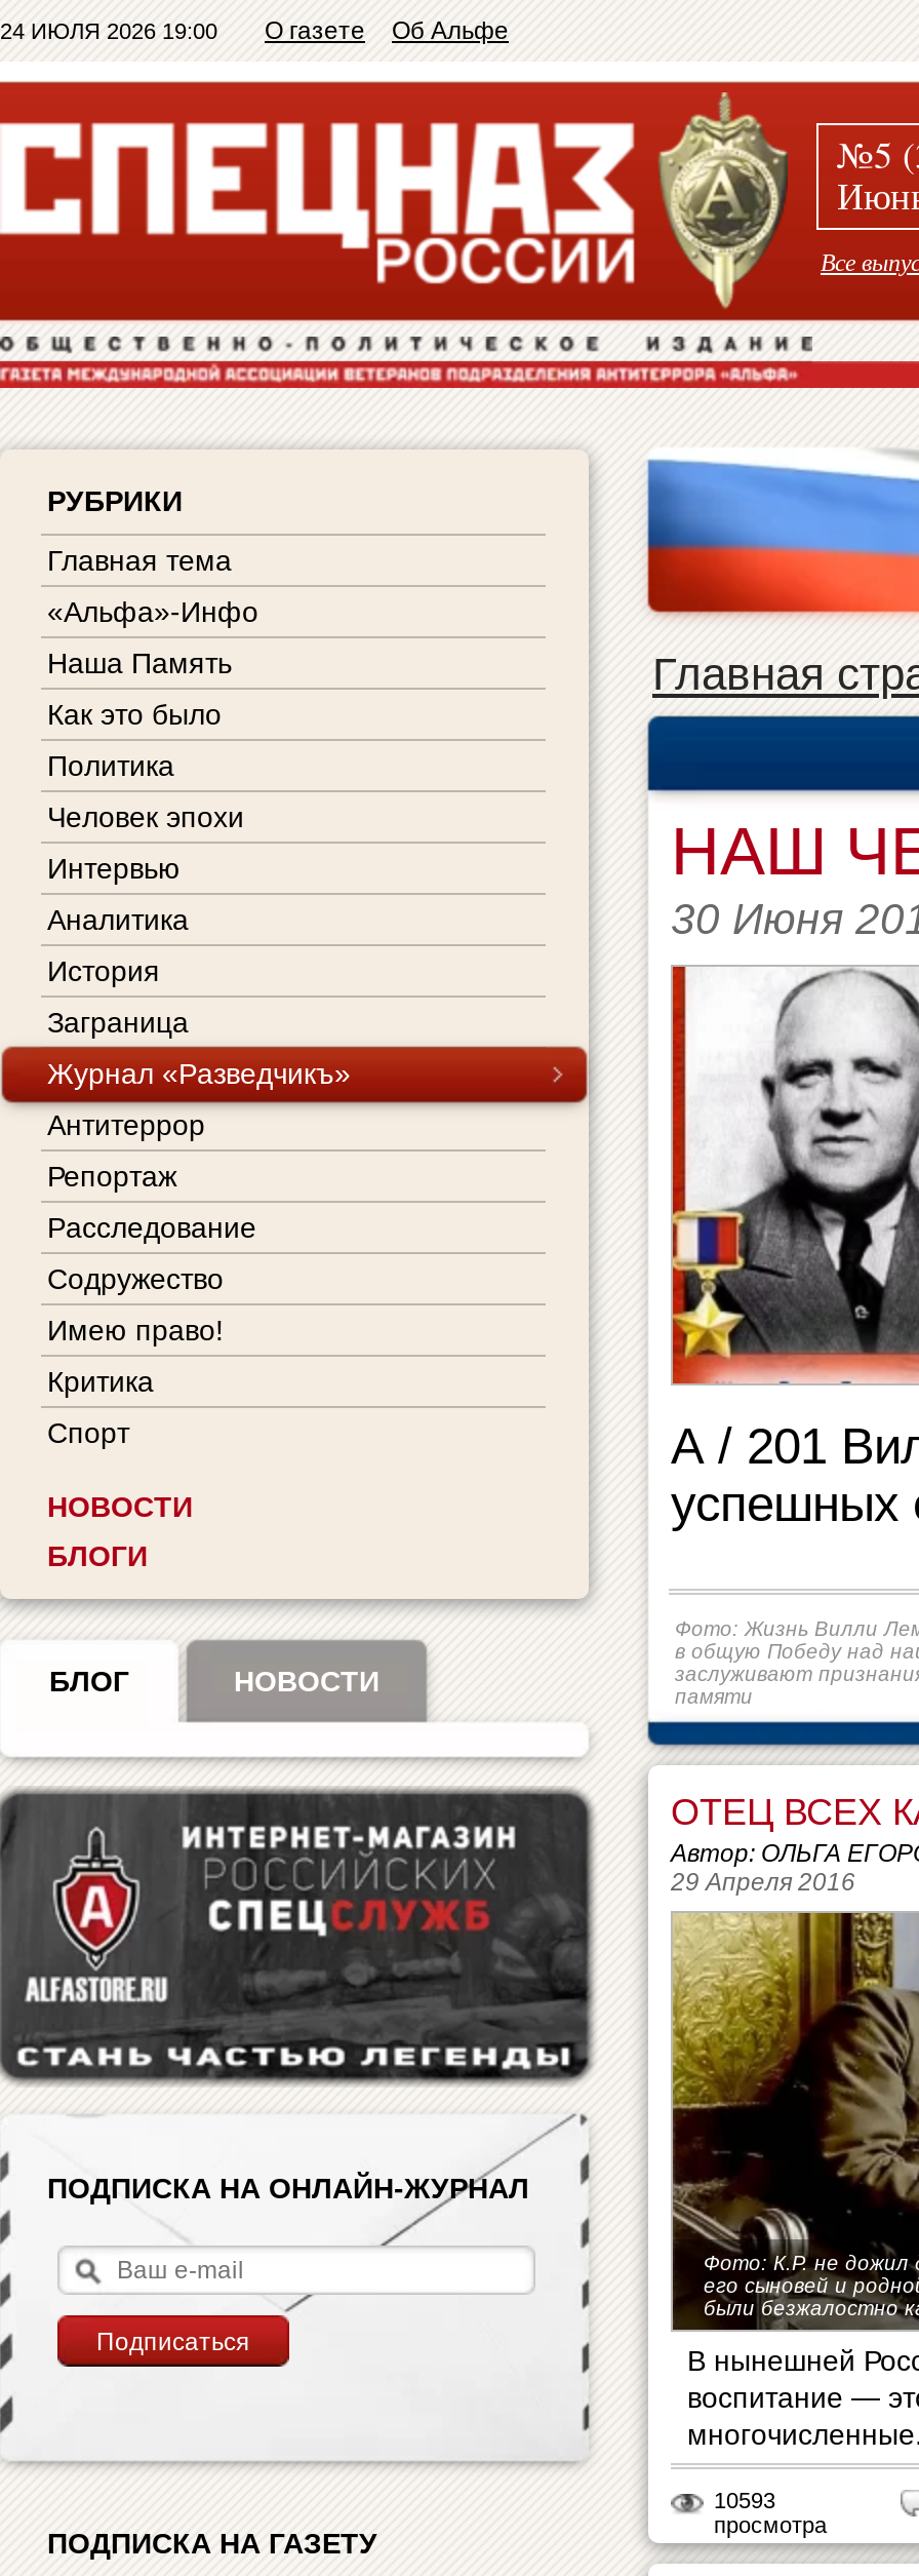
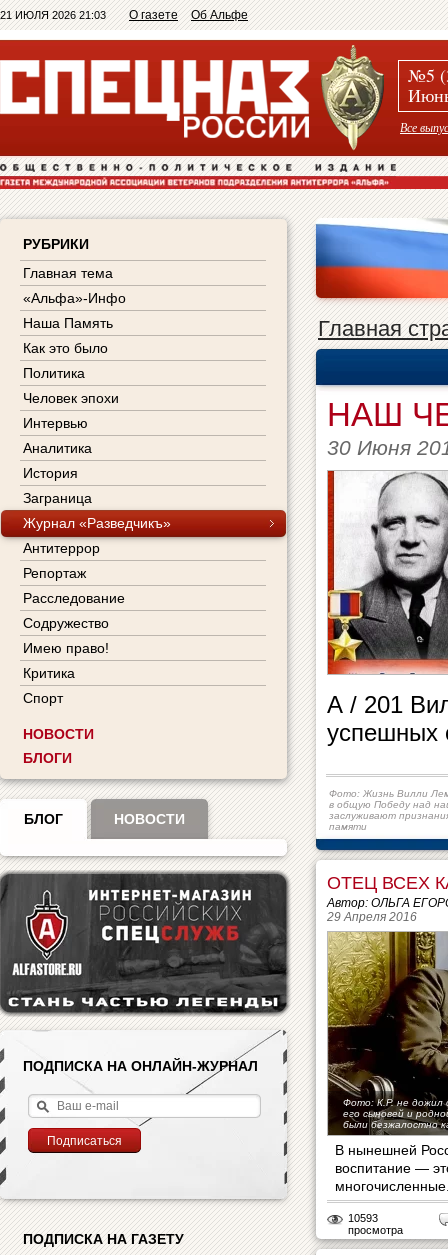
- 24 ИЮЛЯ 2026 19:00 О газете Об Альфе
+ 21 ИЮЛЯ 2026 21:03 О газете Об Альфе
